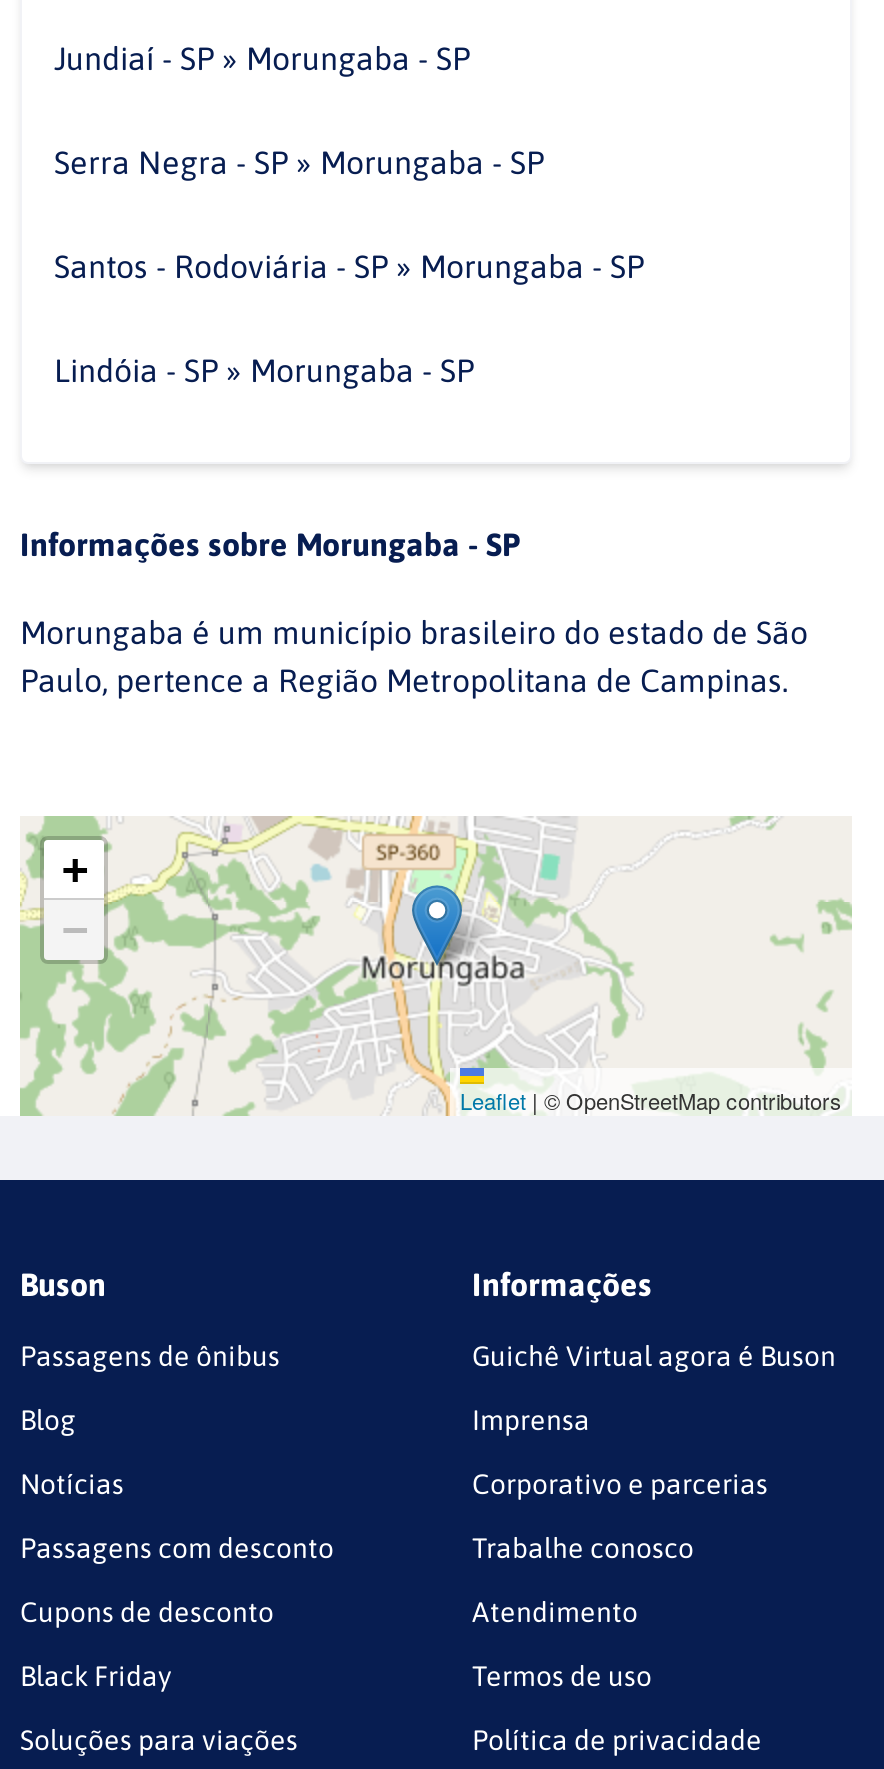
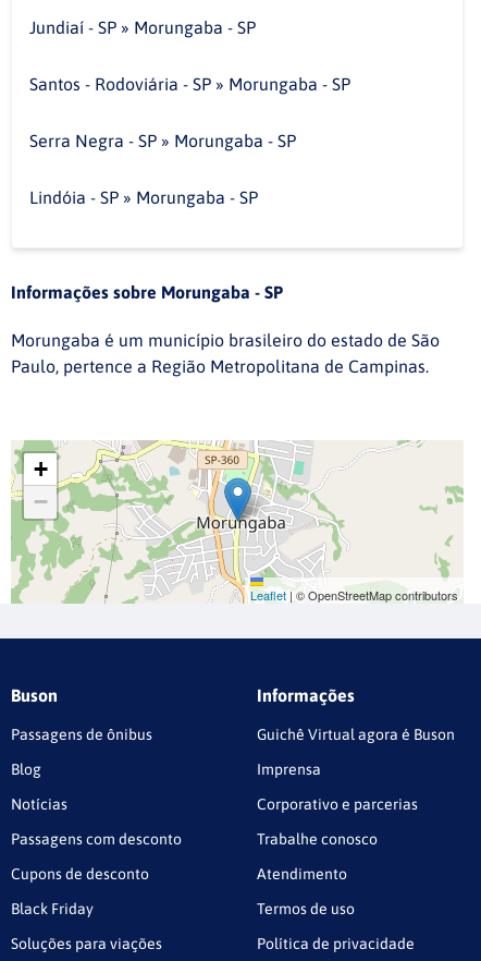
moved down: Serra Negra - SP » Morungaba - SP

moved up: Santos - Rodoviária - SP » Morungaba - SP
